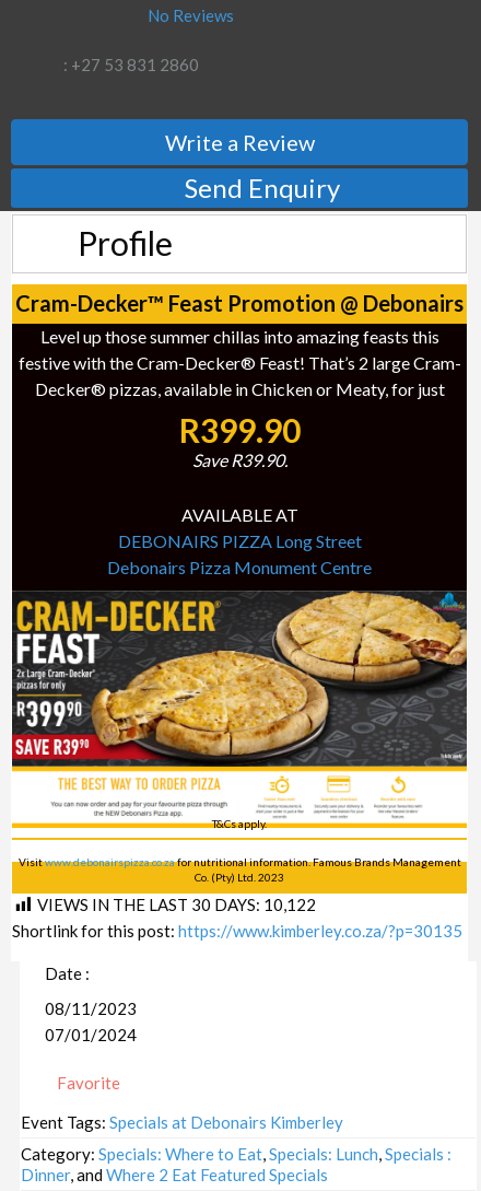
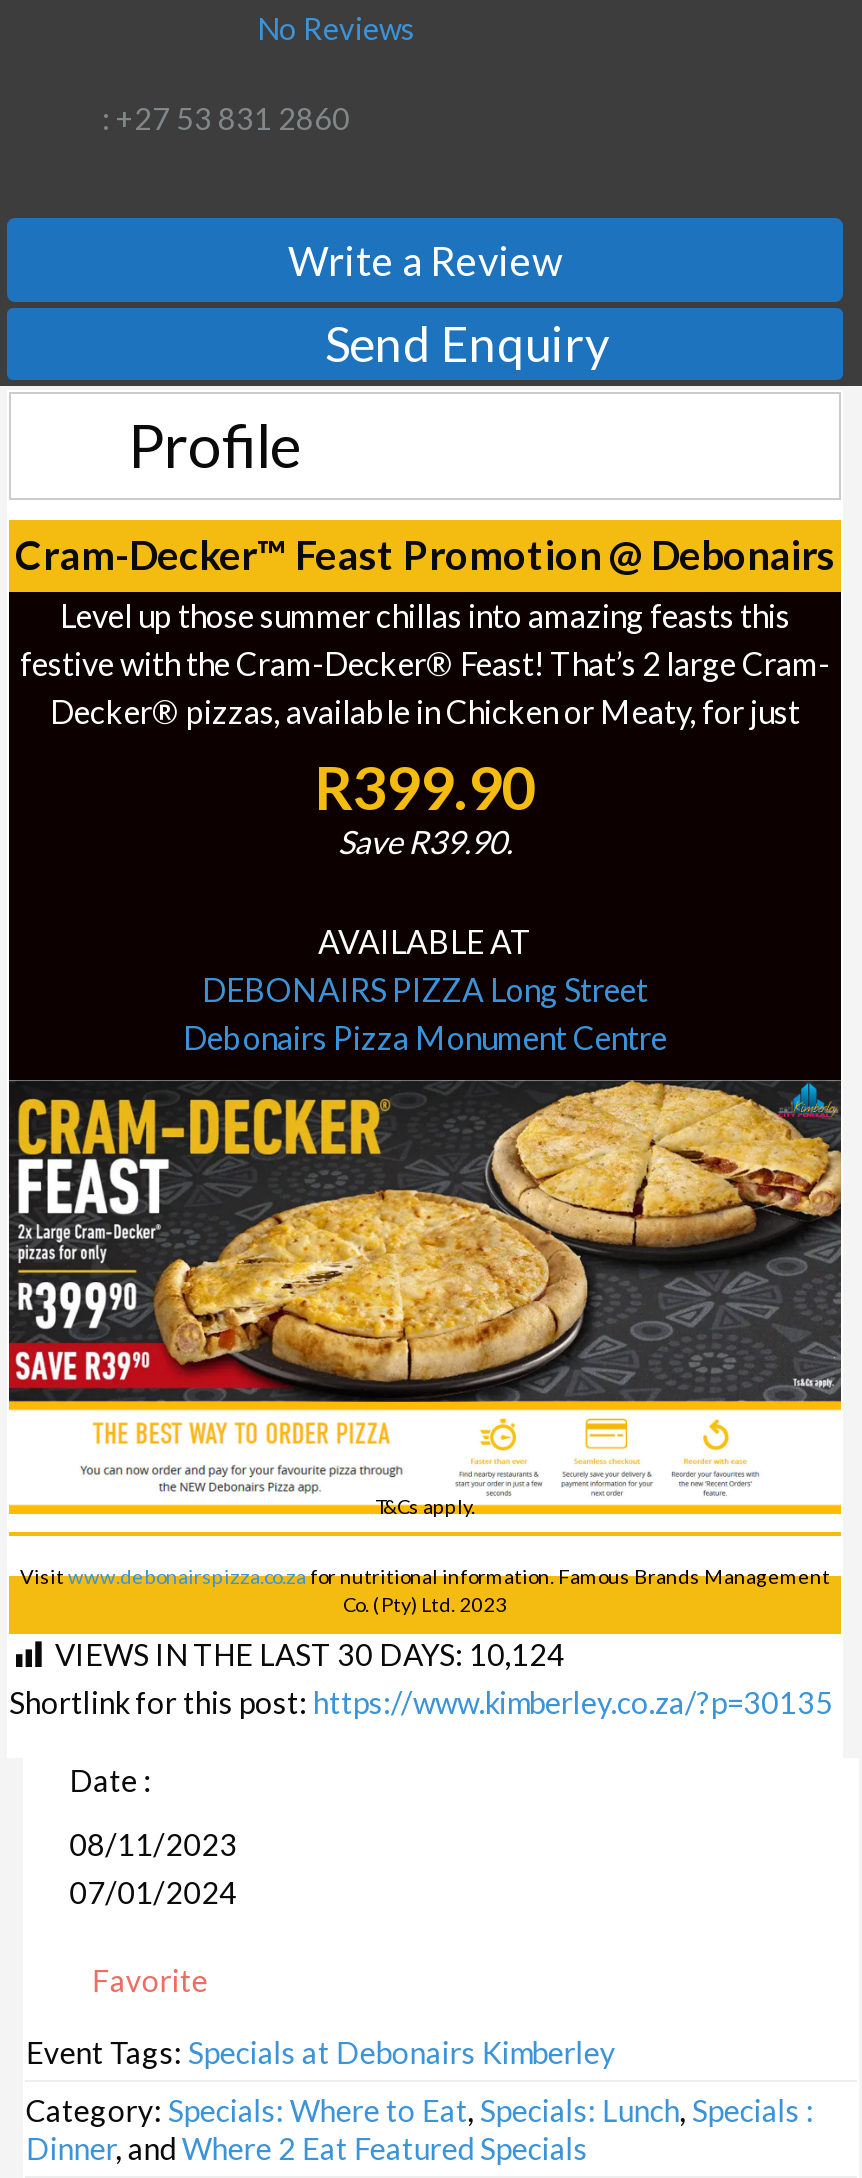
- VIEWS IN THE LAST 30 DAYS: 10,122
+ VIEWS IN THE LAST 30 DAYS: 10,124
